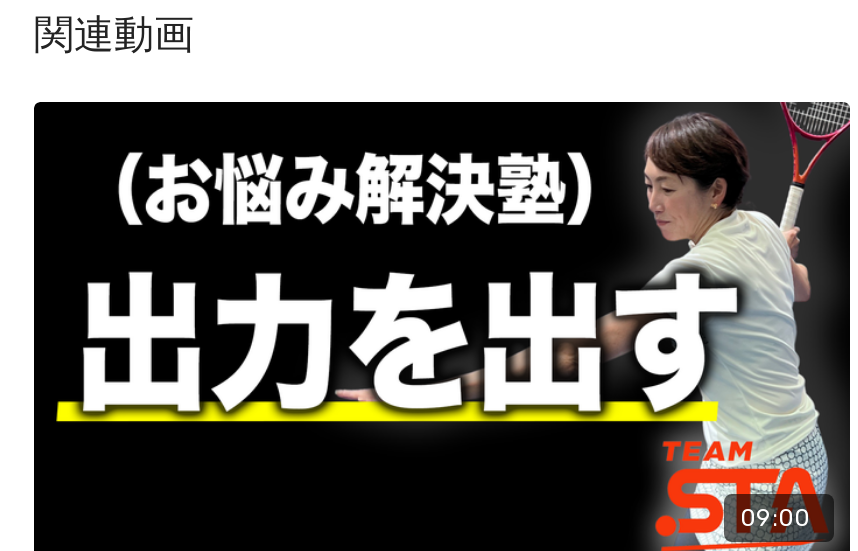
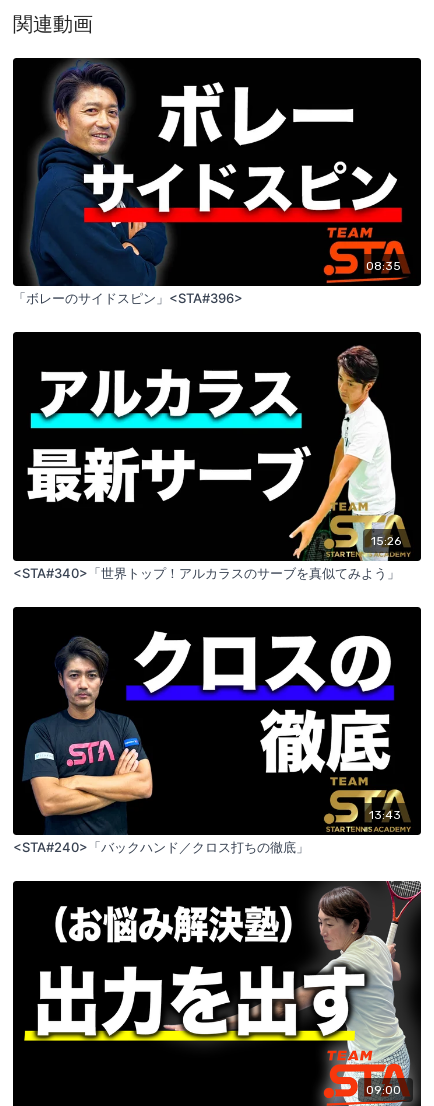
+ [image]
+ 08:35
+ 「ボレーのサイドスピン」<STA#396>

+ [image]
+ 15:26
+ <STA#340>「世界トップ！アルカラスのサーブを真似てみよう」

+ [image]
+ 13:43
+ <STA#240>「バックハンド／クロス打ちの徹底」
